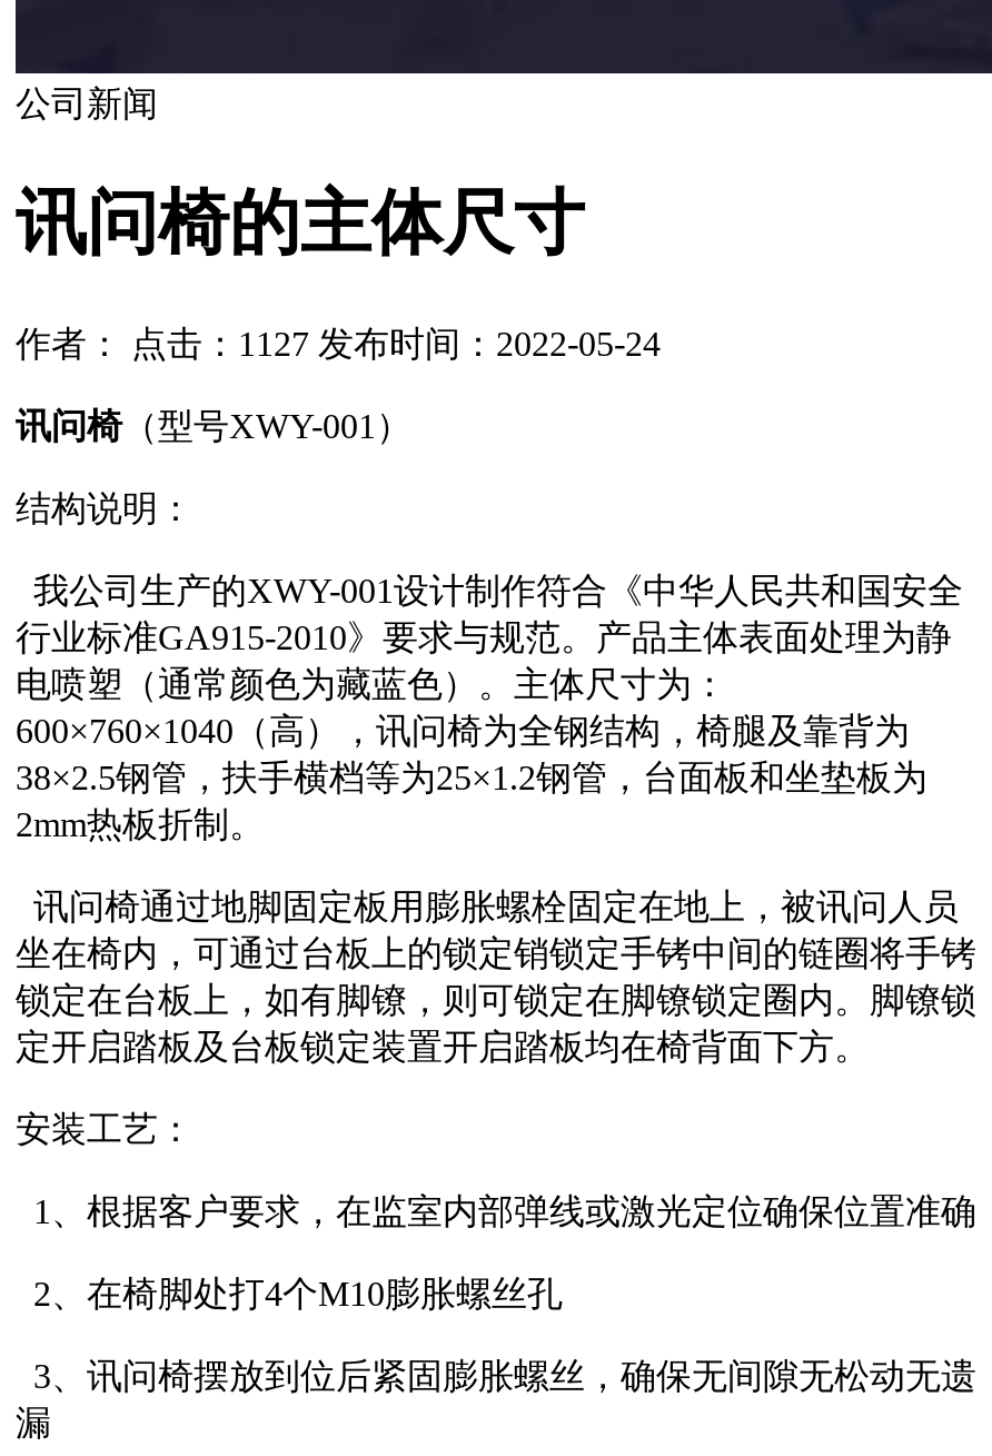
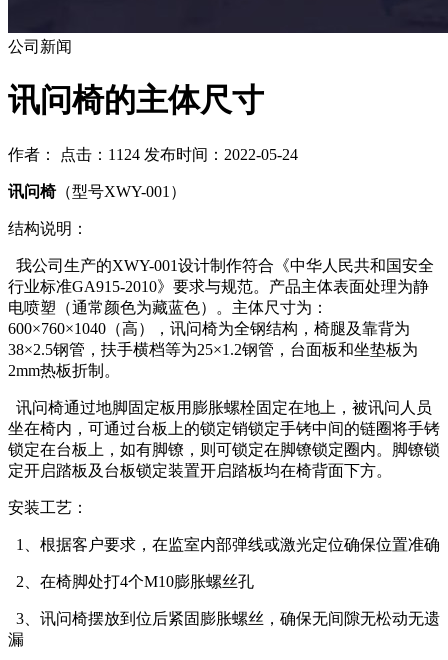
- 作者： 点击：1127 发布时间：2022-05-24
+ 作者： 点击：1124 发布时间：2022-05-24
